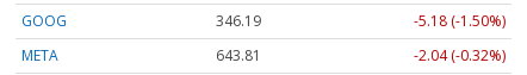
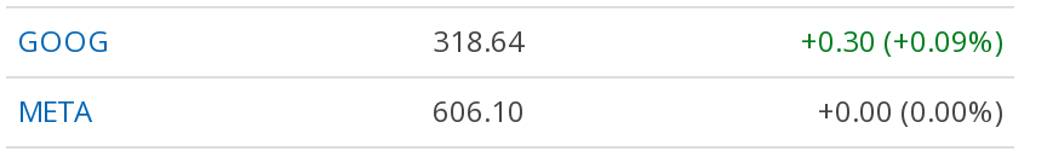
- 346.19
+ 318.64

- -5.18 (-1.50%)
+ +0.30 (+0.09%)

- 643.81
+ 606.10

- -2.04 (-0.32%)
+ +0.00 (0.00%)
